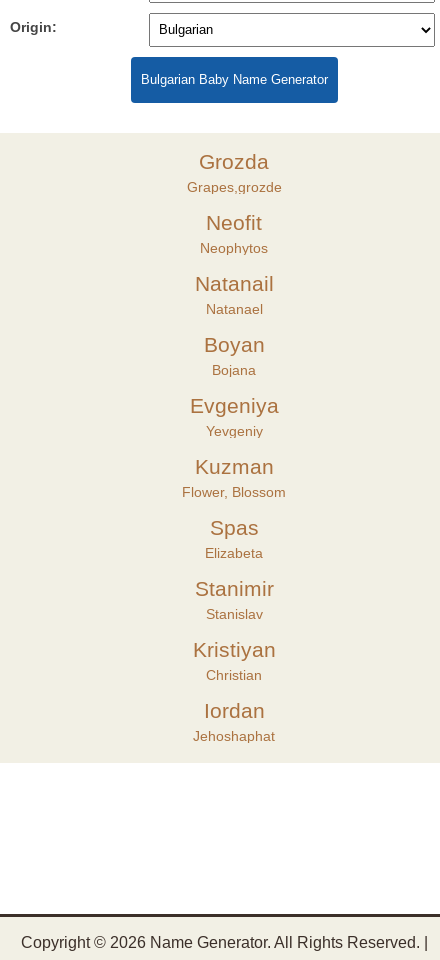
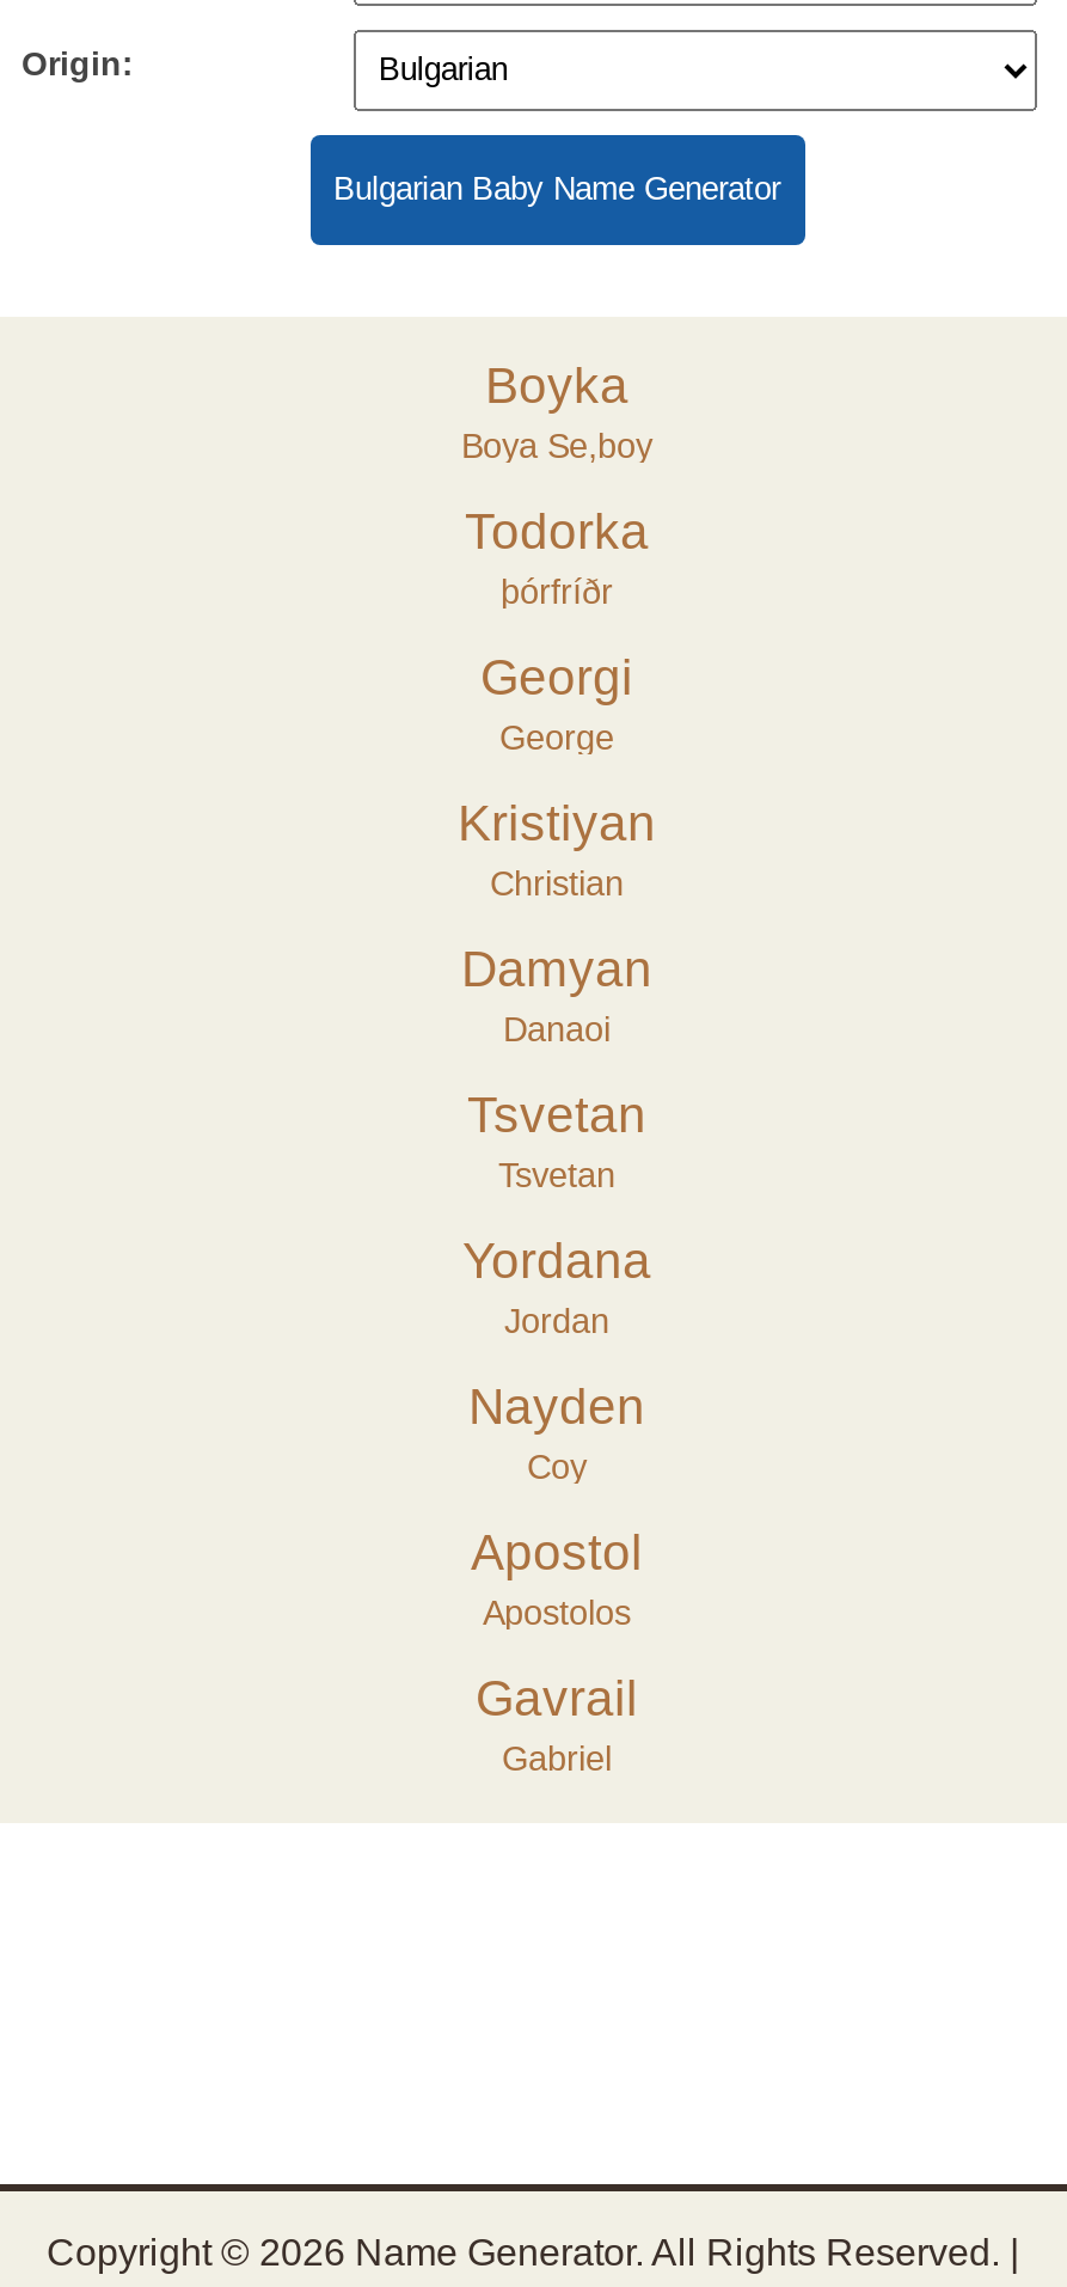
- Grozda
- Grapes,grozde
- Neofit
- Neophytos
- Natanail
- Natanael
- Boyan
- Bojana
- Evgeniya
- Yevgeniy
- Kuzman
- Flower, Blossom
- Spas
- Elizabeta
- Stanimir
- Stanislav
+ Boyka
+ Boya Se,boy
+ Todorka
+ þórfríðr
+ Georgi
+ George

moved up: Kristiyan | Christian

- Iordan
- Jehoshaphat
+ Damyan
+ Danaoi
+ Tsvetan
+ Tsvetan
+ Yordana
+ Jordan
+ Nayden
+ Coy
+ Apostol
+ Apostolos
+ Gavrail
+ Gabriel
